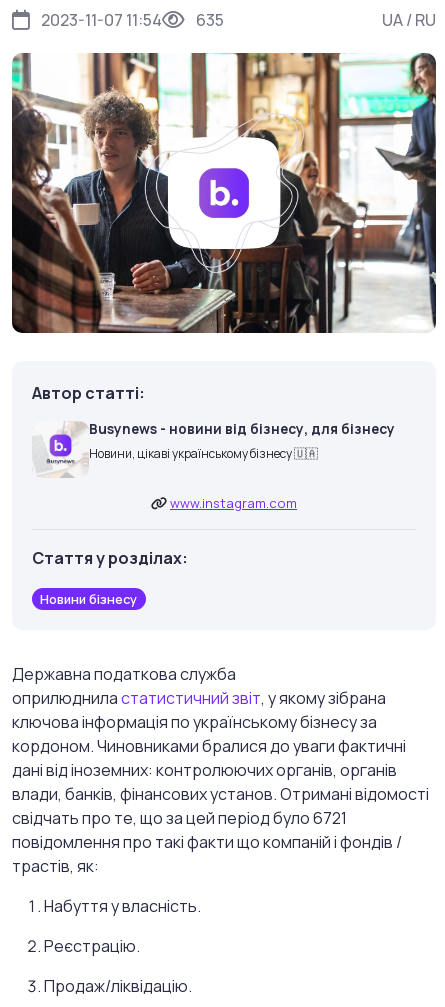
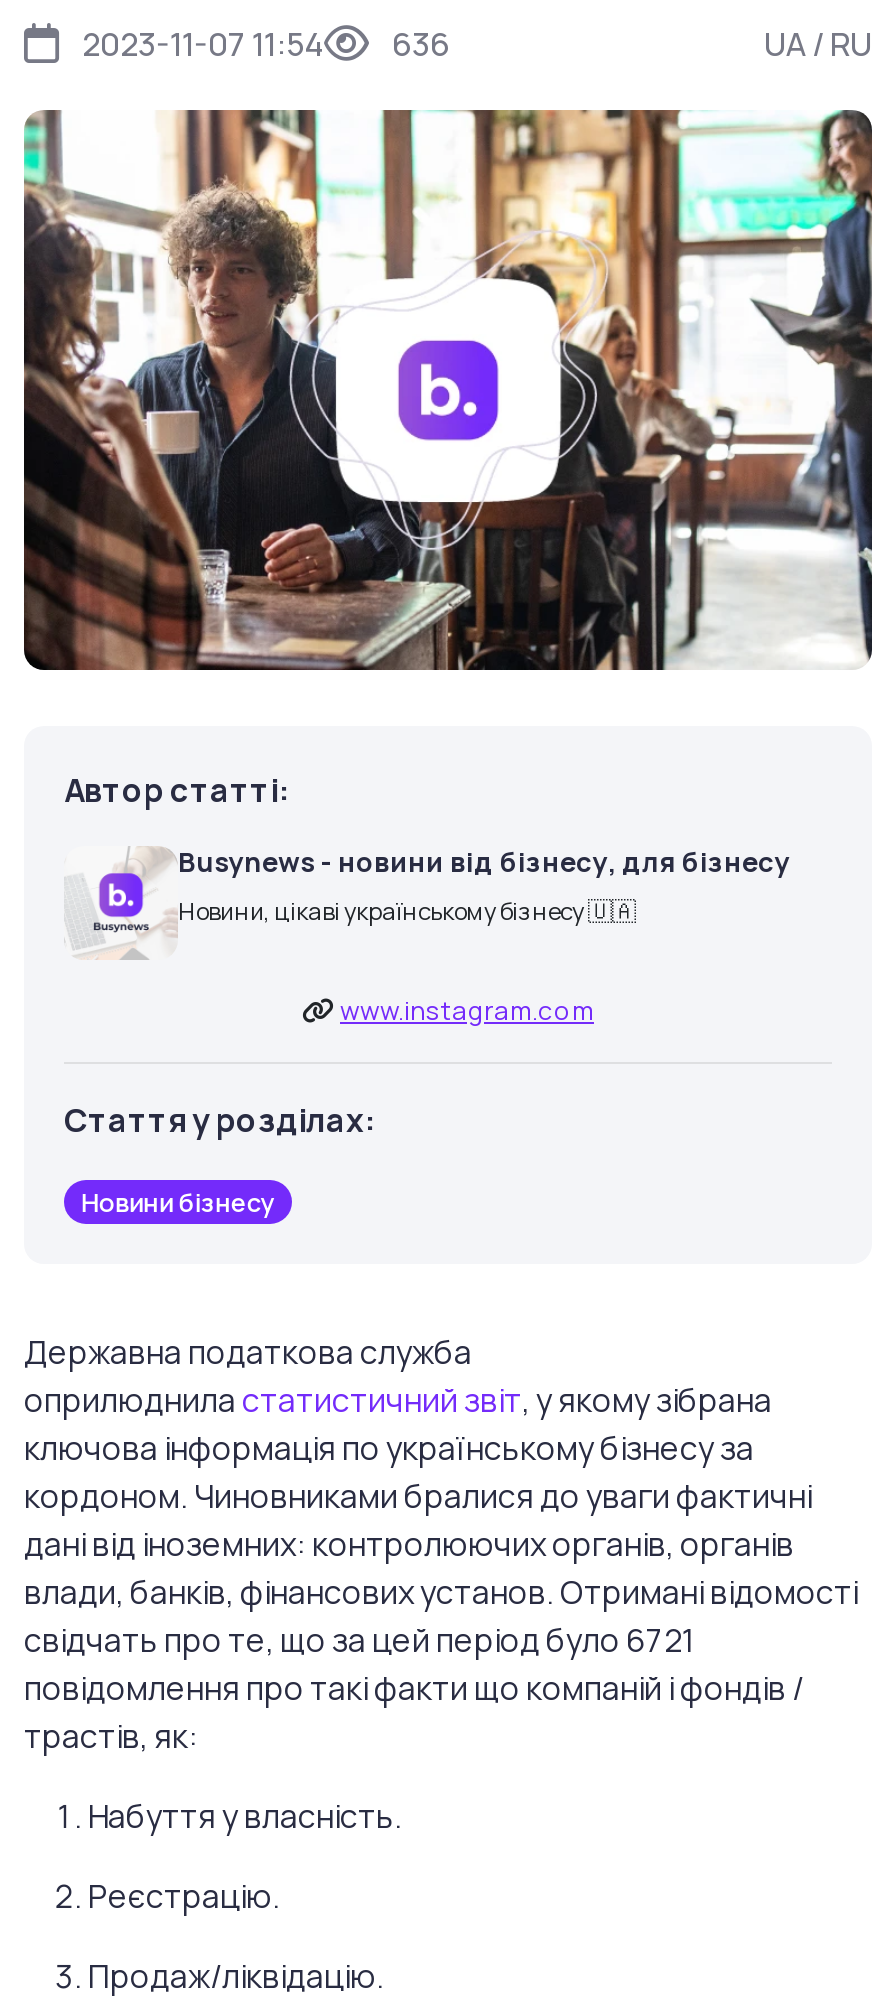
- 2023-11-07 11:54 635
+ 2023-11-07 11:54 636
